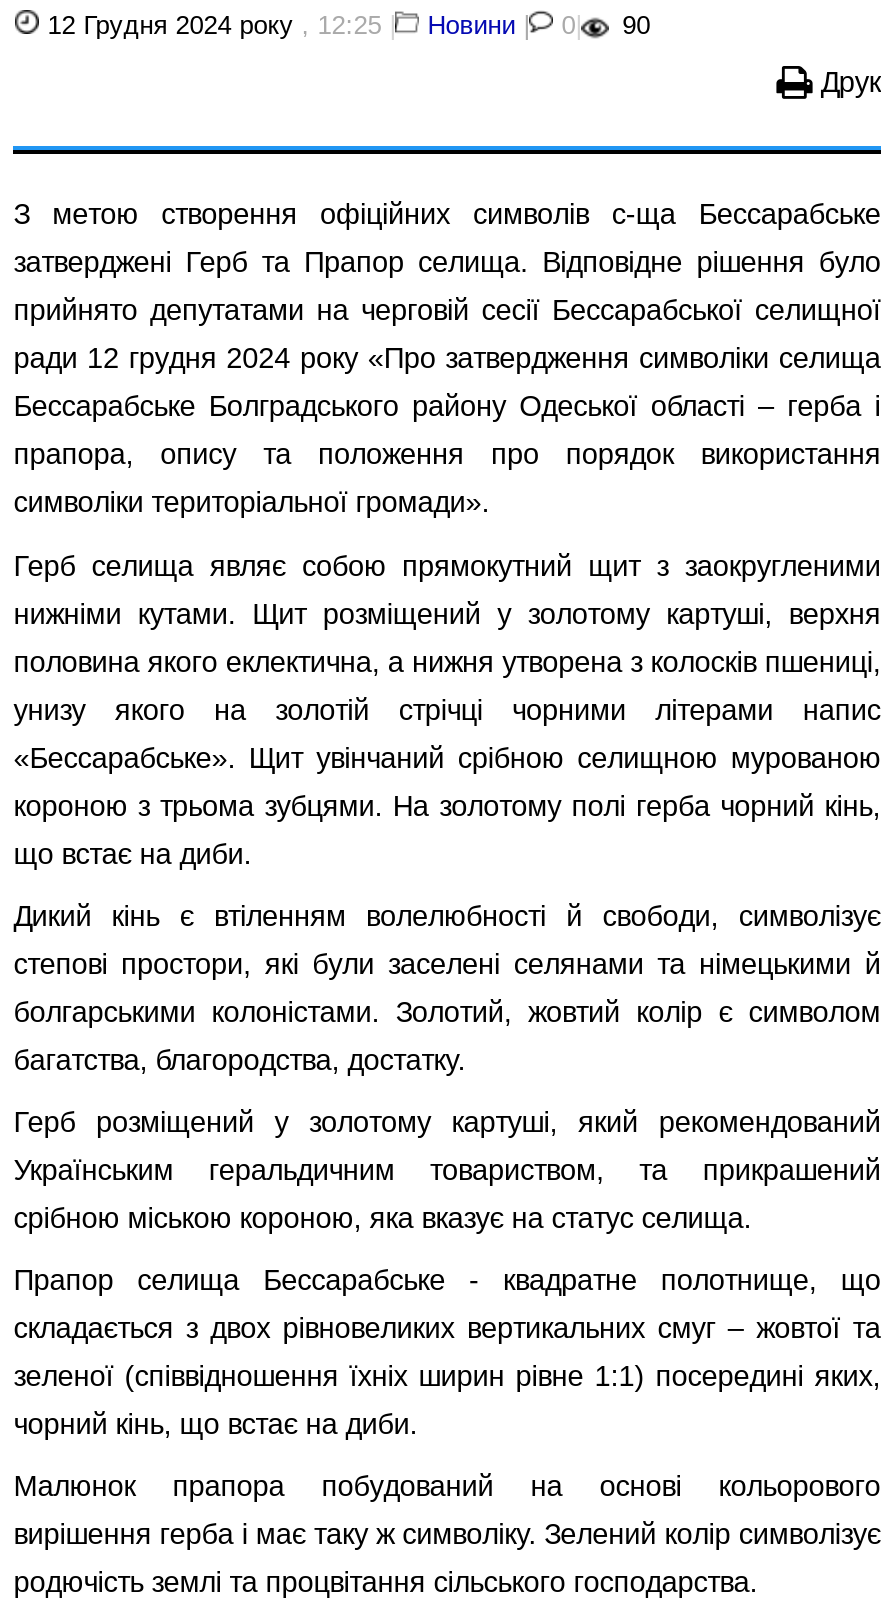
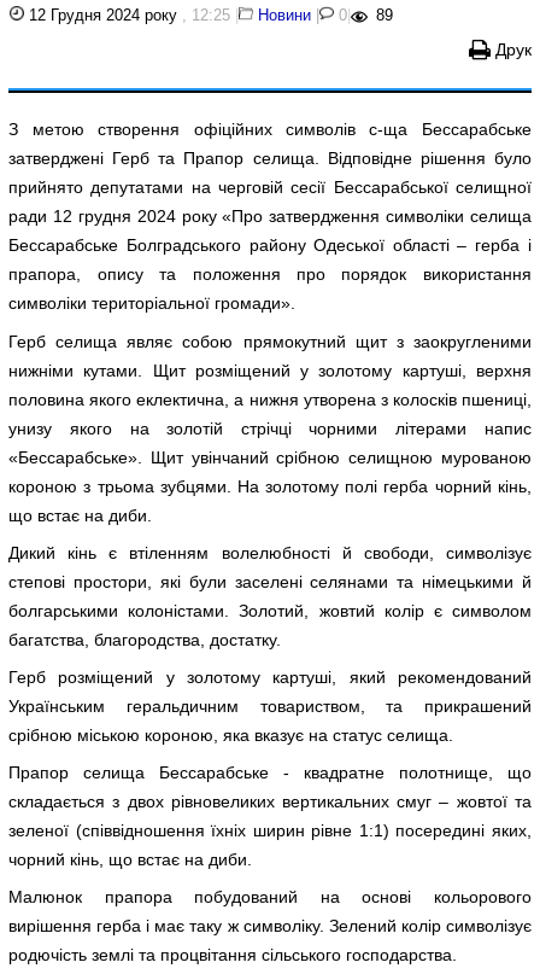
- 90
+ 89
